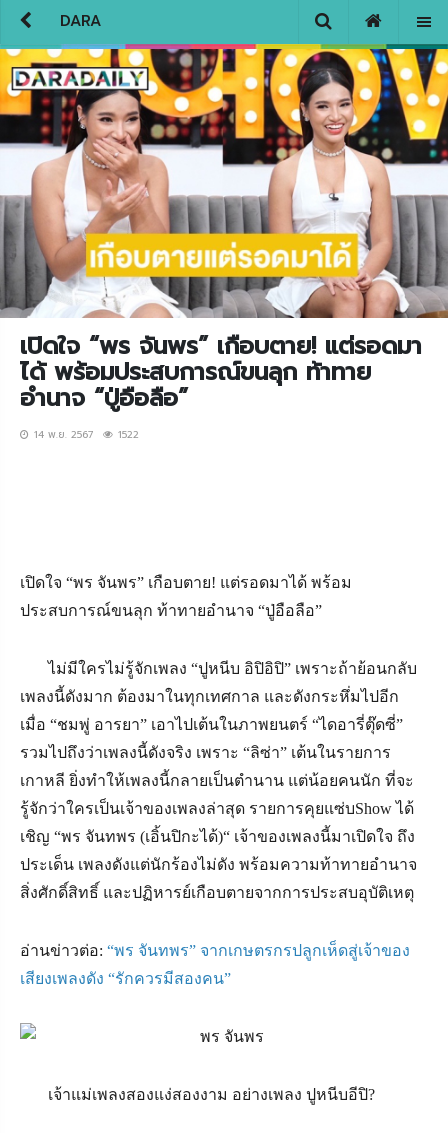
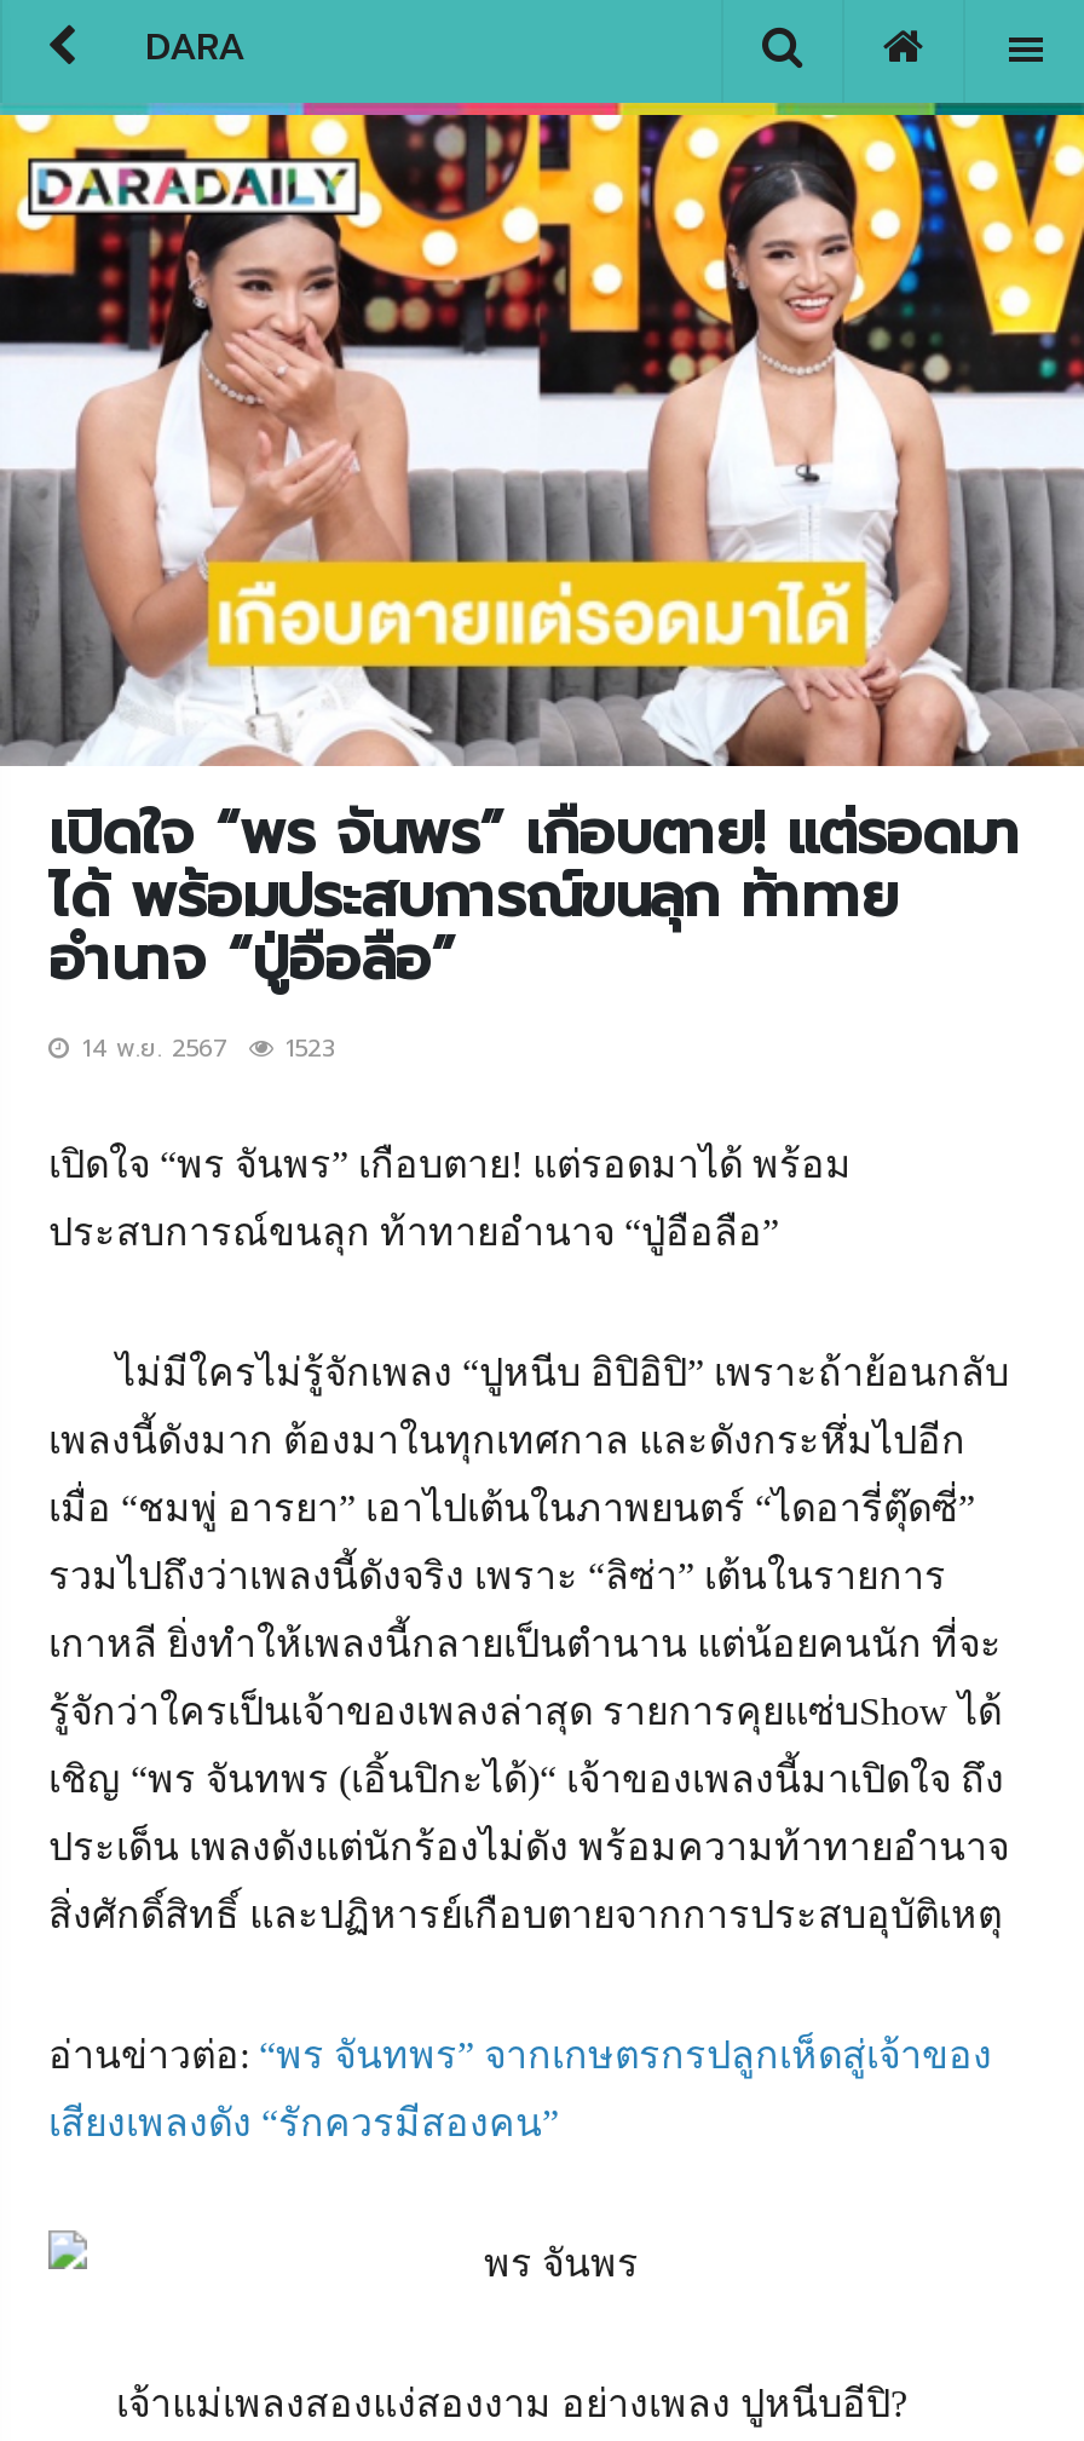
- 14 พ.ย. 2567 1522
+ 14 พ.ย. 2567 1523
